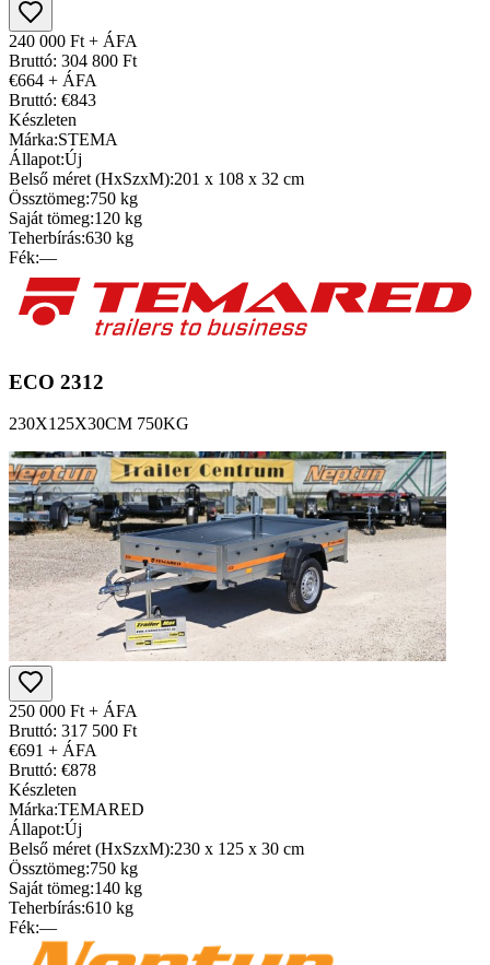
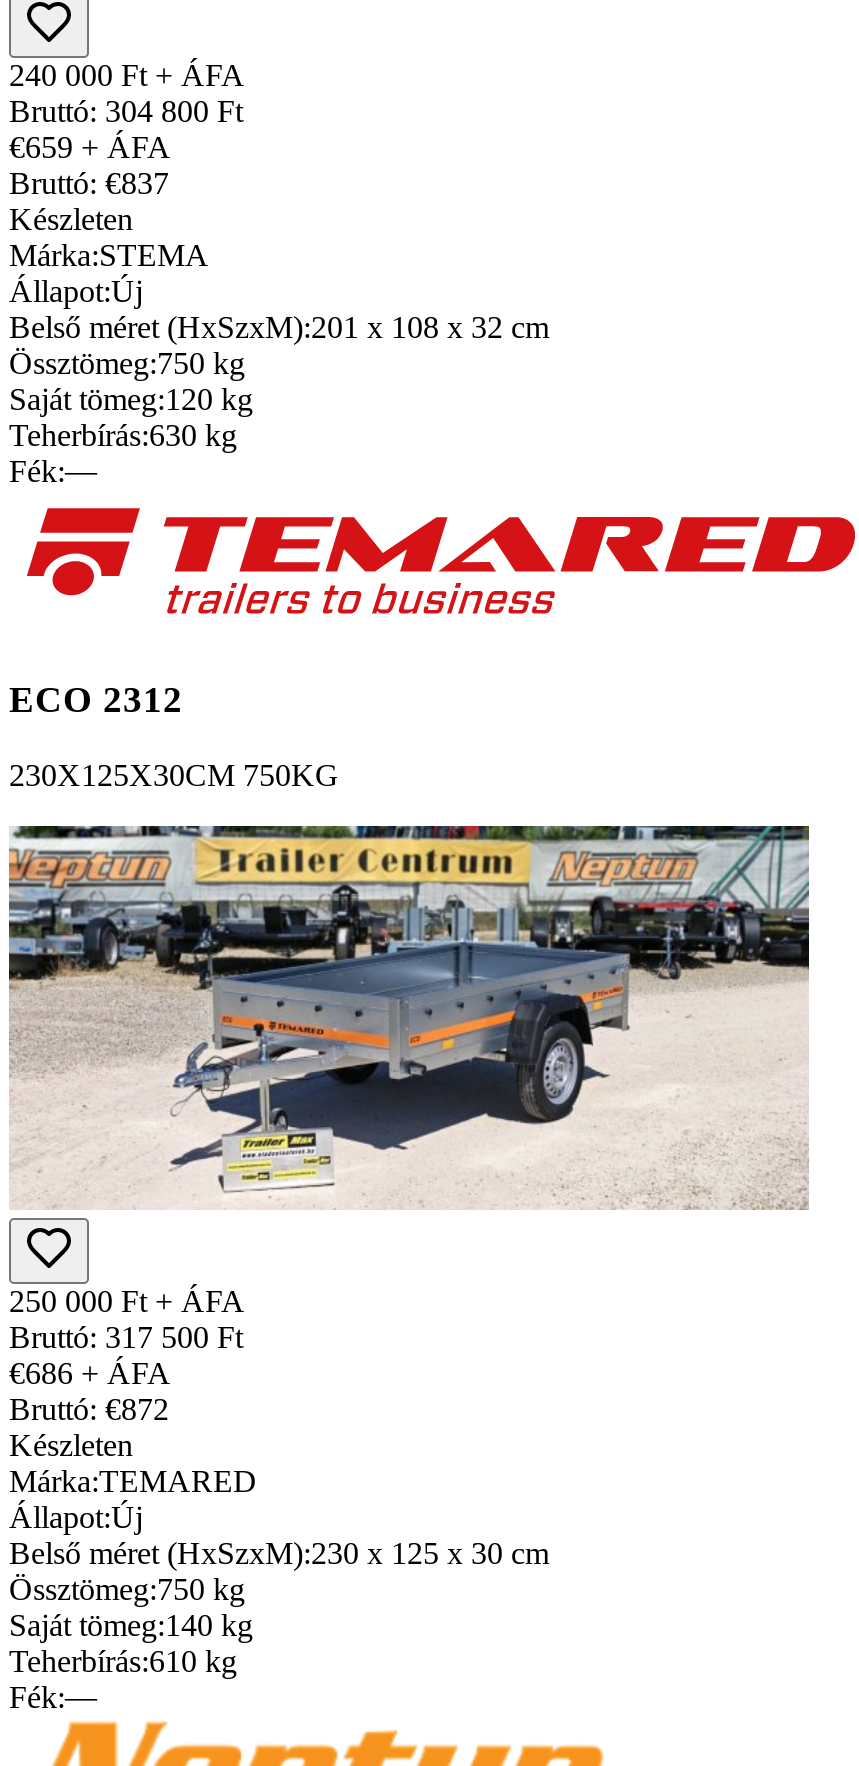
- €664 + ÁFA
+ €659 + ÁFA

- Bruttó: €843
+ Bruttó: €837

- €691 + ÁFA
+ €686 + ÁFA

- Bruttó: €878
+ Bruttó: €872
